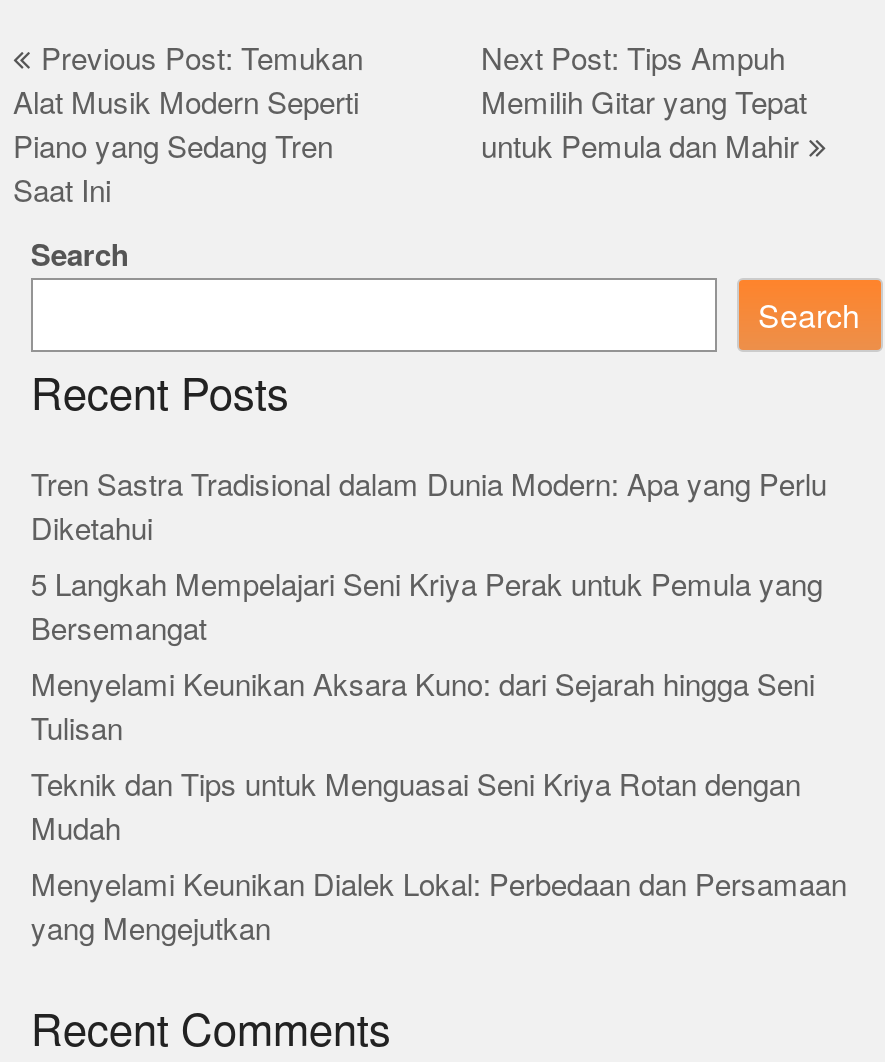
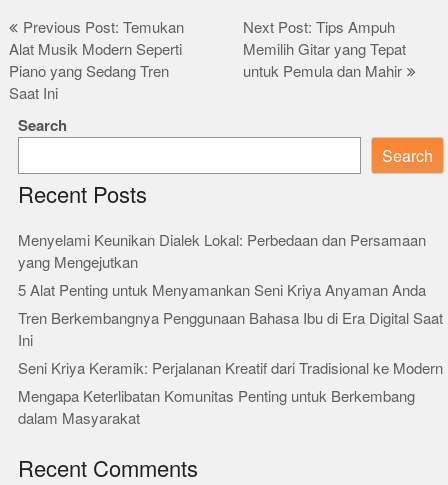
- Tren Sastra Tradisional dalam Dunia Modern: Apa yang Perlu
- Diketahui
- 5 Langkah Mempelajari Seni Kriya Perak untuk Pemula yang
- Bersemangat
- Menyelami Keunikan Aksara Kuno: dari Sejarah hingga Seni
- Tulisan
- Teknik dan Tips untuk Menguasai Seni Kriya Rotan dengan
- Mudah

moved up: Menyelami Keunikan Dialek Lokal: Perbedaan dan Persamaan | yang Mengejutkan

+ 5 Alat Penting untuk Menyamankan Seni Kriya Anyaman Anda
+ Tren Berkembangnya Penggunaan Bahasa Ibu di Era Digital Saat
+ Ini
+ Seni Kriya Keramik: Perjalanan Kreatif dari Tradisional ke Modern
+ Mengapa Keterlibatan Komunitas Penting untuk Berkembang
+ dalam Masyarakat
